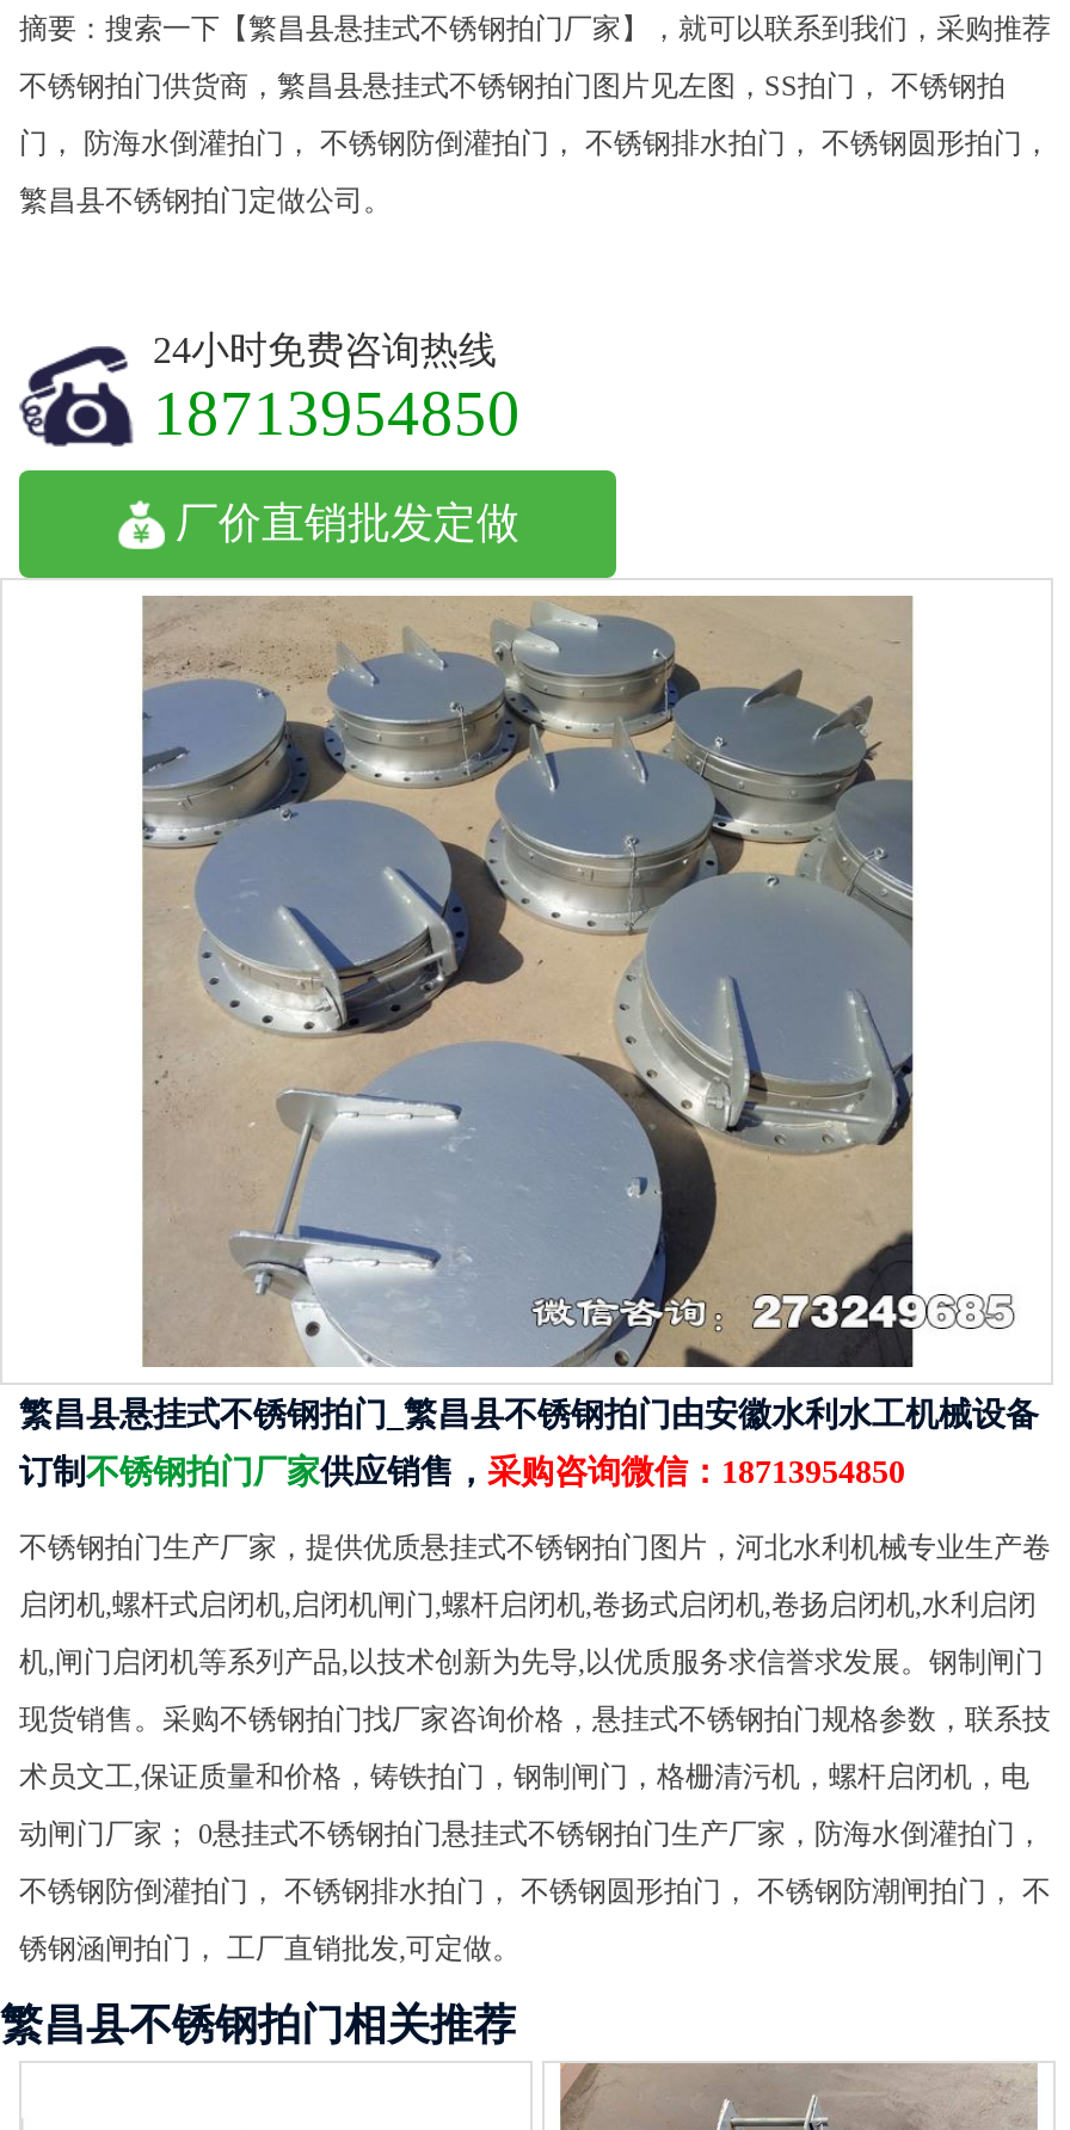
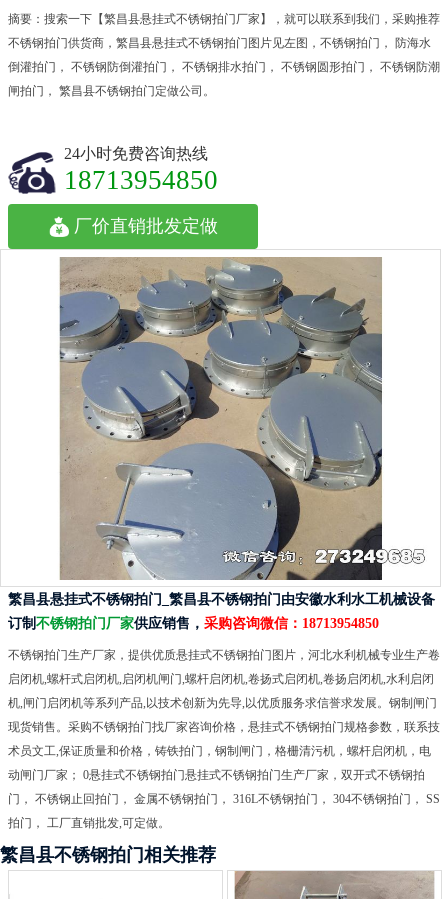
- 不锈钢拍门供货商，繁昌县悬挂式不锈钢拍门图片见左图，SS拍门， 不锈钢拍
+ 不锈钢拍门供货商，繁昌县悬挂式不锈钢拍门图片见左图，不锈钢拍门， 防海水

- 门， 防海水倒灌拍门， 不锈钢防倒灌拍门， 不锈钢排水拍门， 不锈钢圆形拍门，
+ 倒灌拍门， 不锈钢防倒灌拍门， 不锈钢排水拍门， 不锈钢圆形拍门， 不锈钢防潮

- 繁昌县不锈钢拍门定做公司。
+ 闸拍门， 繁昌县不锈钢拍门定做公司。

- 动闸门厂家； 0悬挂式不锈钢拍门悬挂式不锈钢拍门生产厂家，防海水倒灌拍门，
+ 动闸门厂家； 0悬挂式不锈钢拍门悬挂式不锈钢拍门生产厂家，双开式不锈钢拍

- 不锈钢防倒灌拍门， 不锈钢排水拍门， 不锈钢圆形拍门， 不锈钢防潮闸拍门， 不
+ 门， 不锈钢止回拍门， 金属不锈钢拍门， 316L不锈钢拍门， 304不锈钢拍门， SS

- 锈钢涵闸拍门， 工厂直销批发,可定做。
+ 拍门， 工厂直销批发,可定做。
